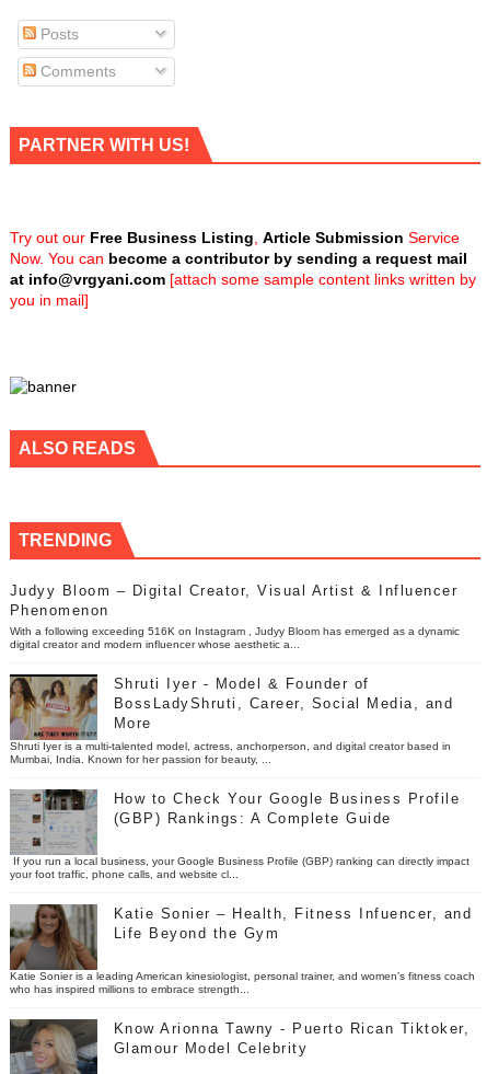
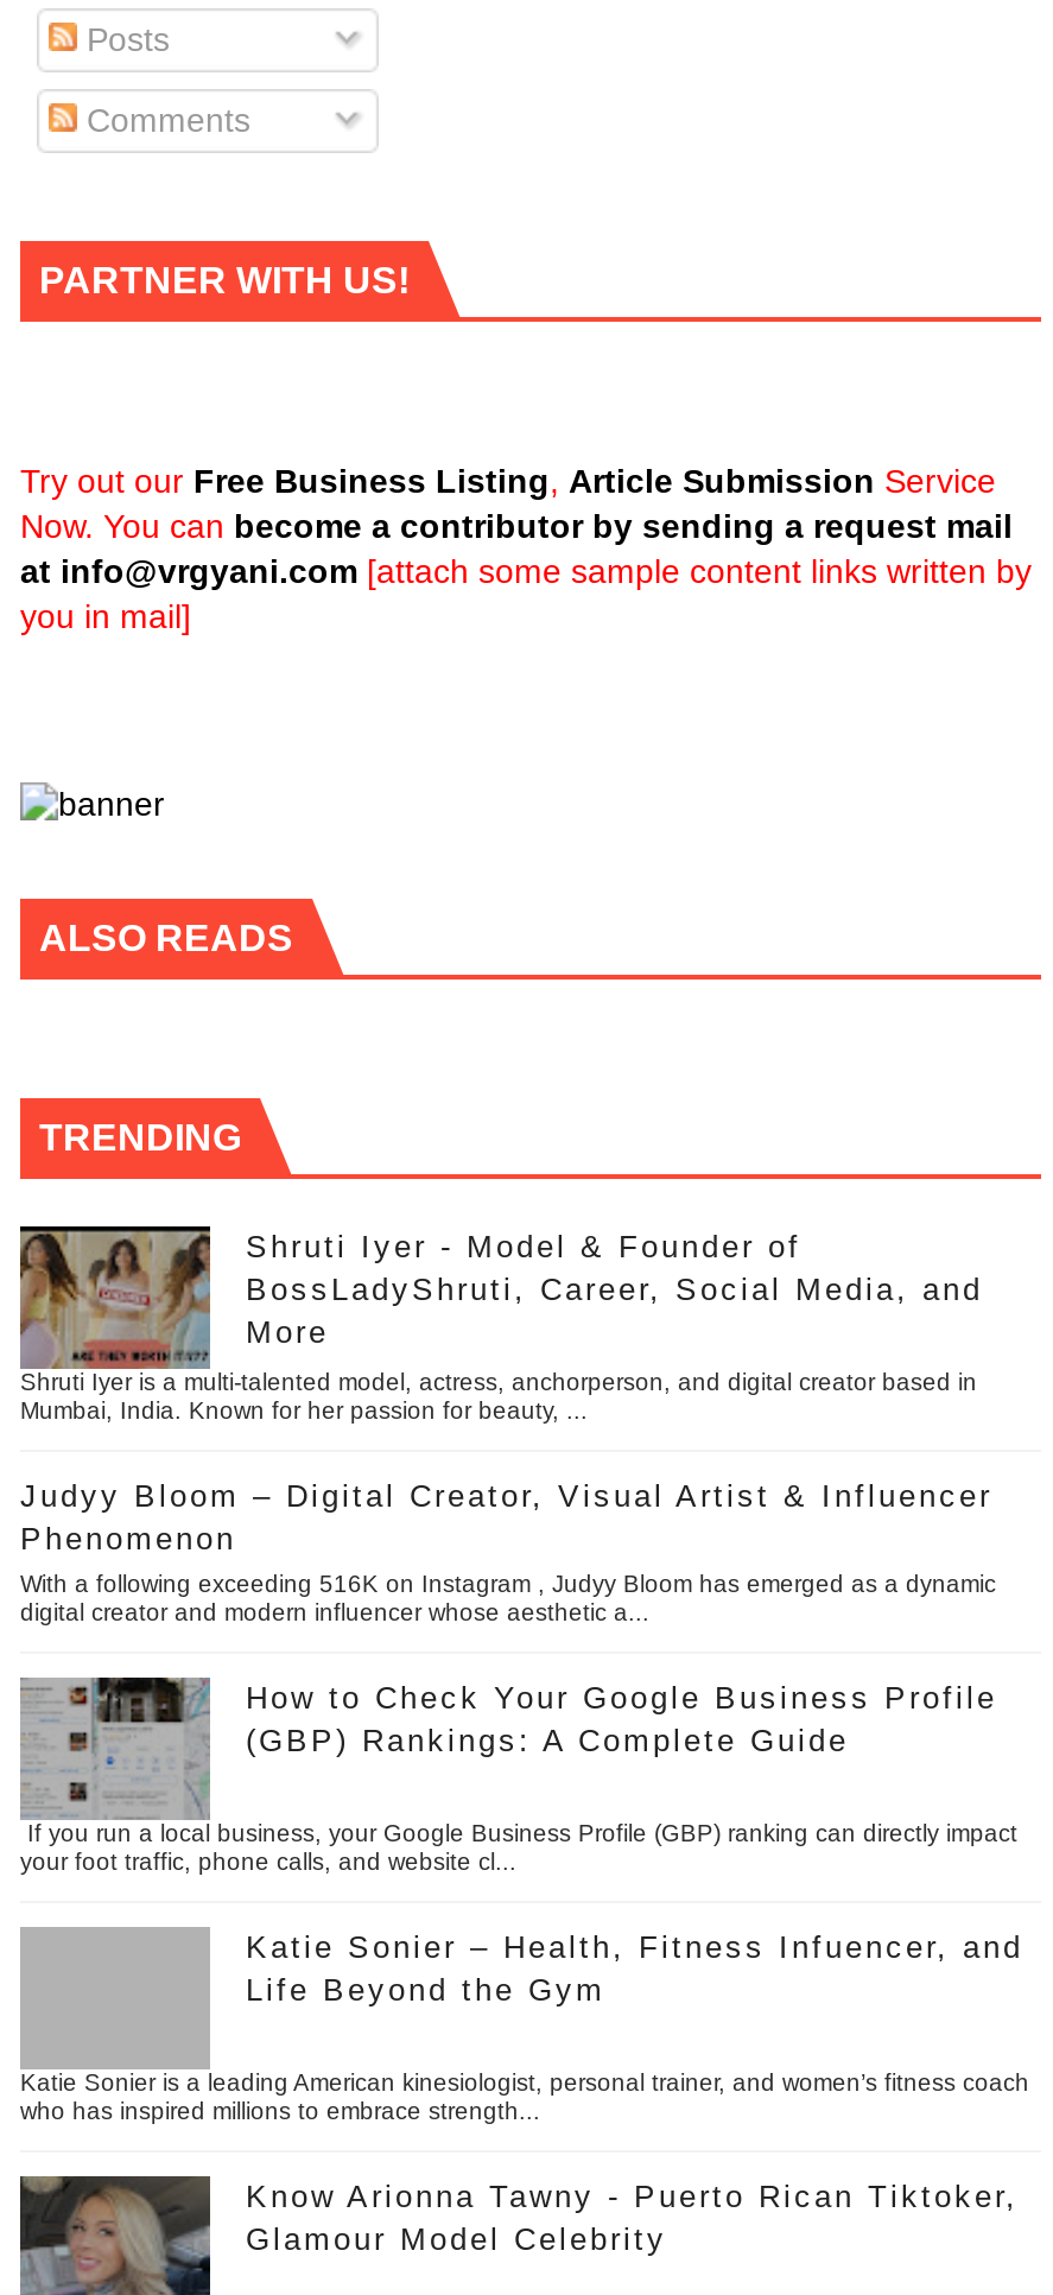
moved down: Judyy Bloom – Digital Creator, Visual Artist & Influencer | Phenomenon | With a following exceeding 516K on Instagram , Judyy Bloom has emerged as a dynamic | digital creator and modern influencer whose aesthetic a...

moved up: [image] | Shruti Iyer - Model & Founder of | BossLadyShruti, Career, Social Media, and | More | Shruti Iyer is a multi-talented model, actress, anchorperson, and digital creator based in | Mumbai, India. Known for her passion for beauty, ...

- [image]
